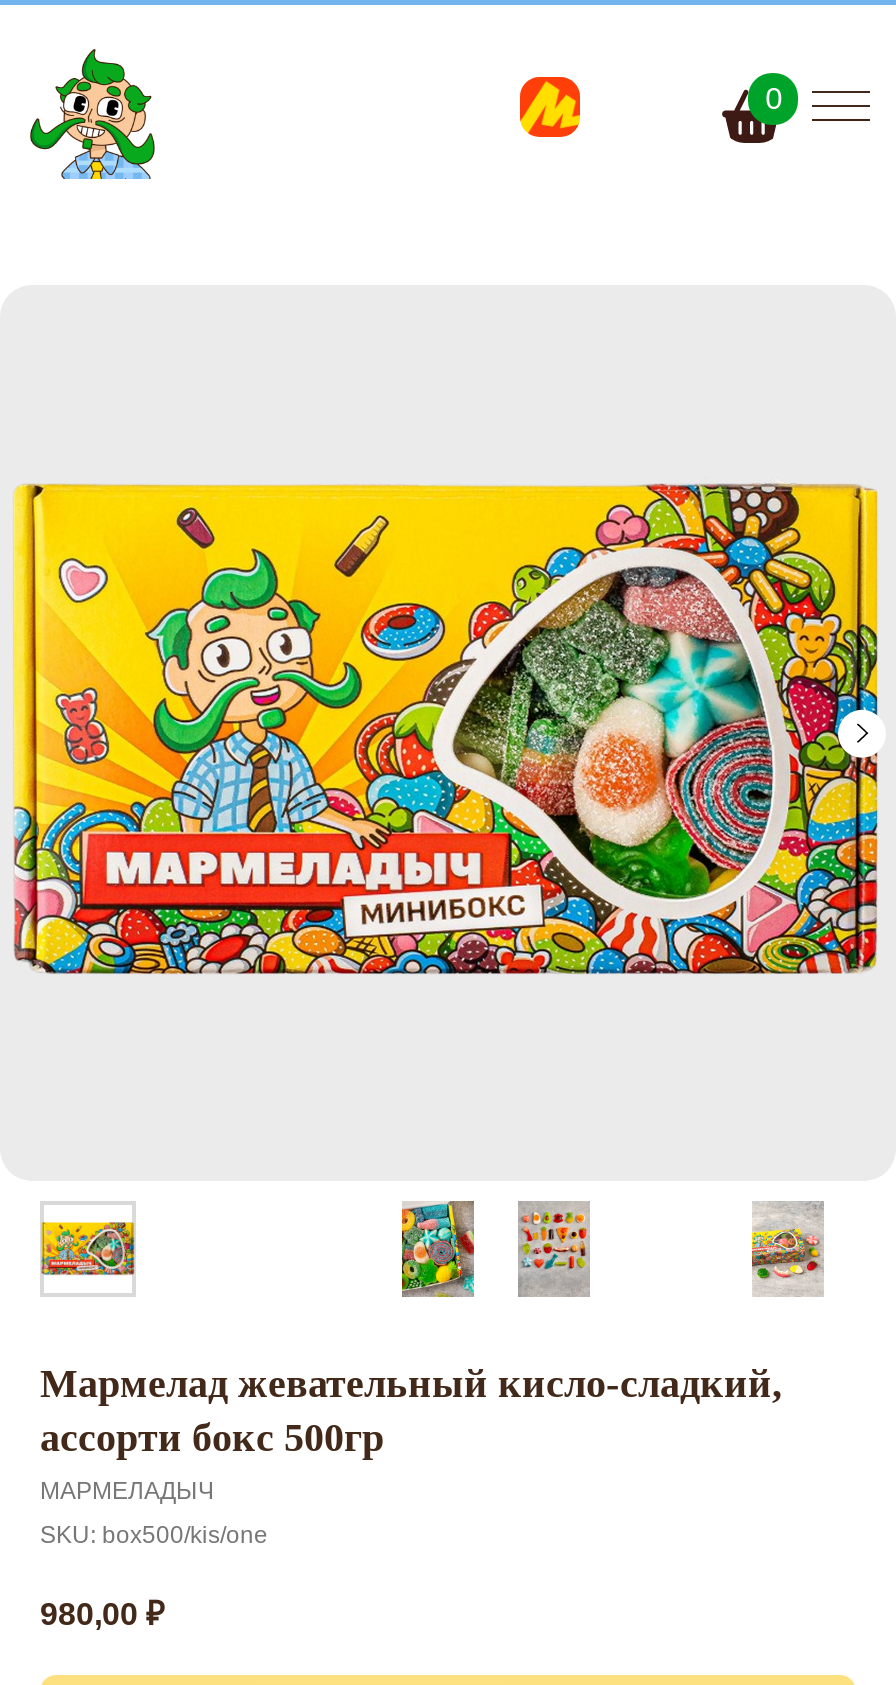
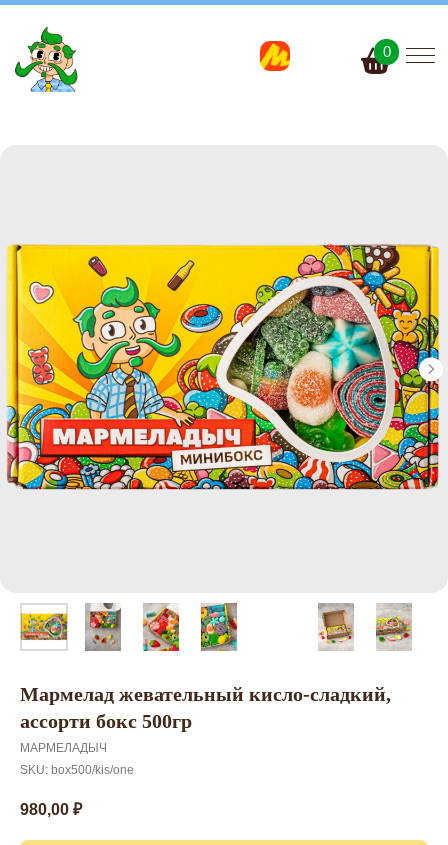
+ [image]

+ [image]

+ [image]

- [image]
